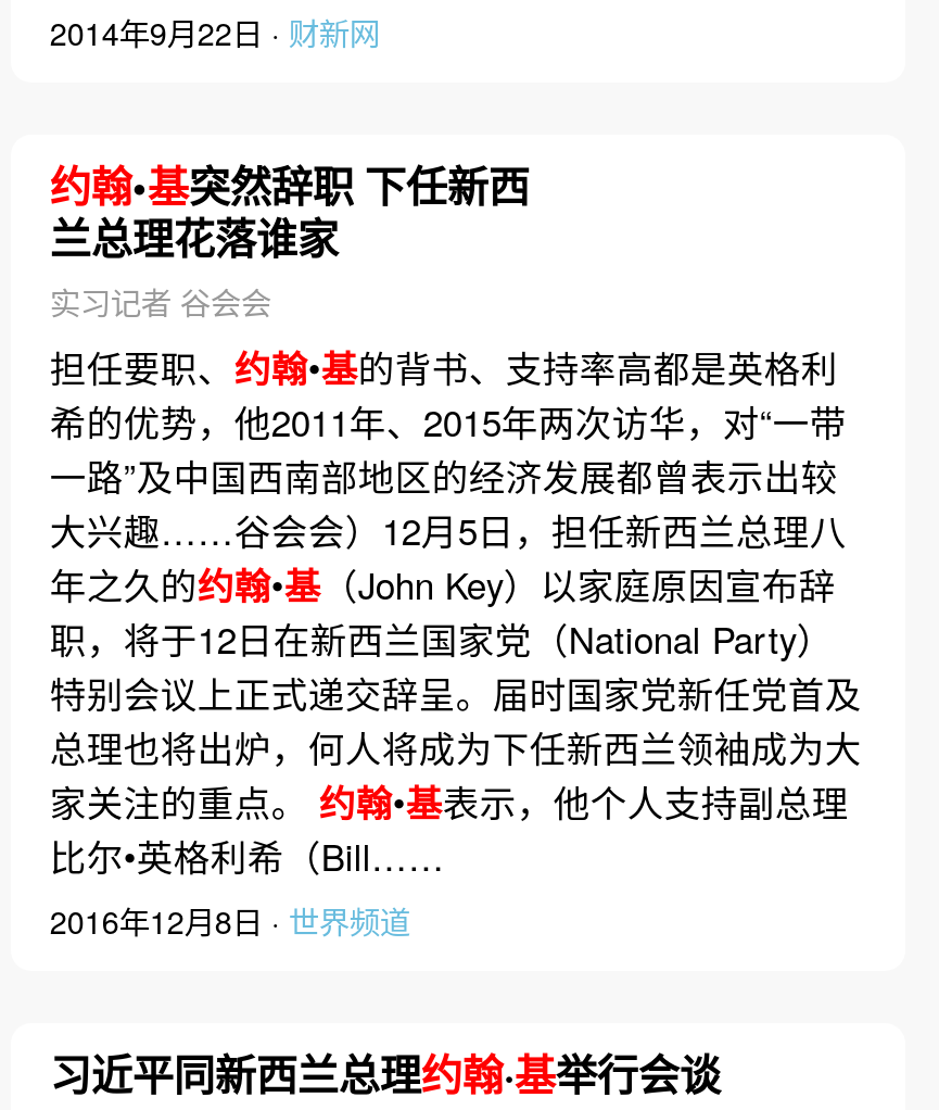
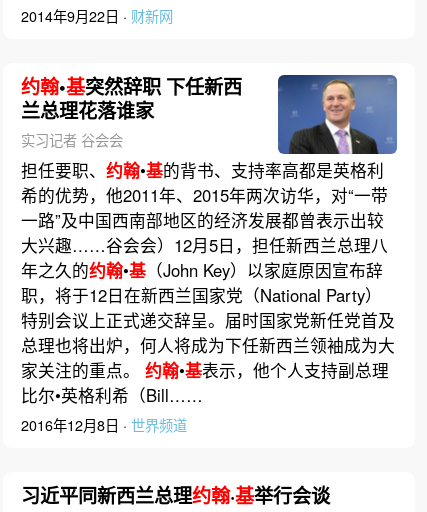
+ [image]
